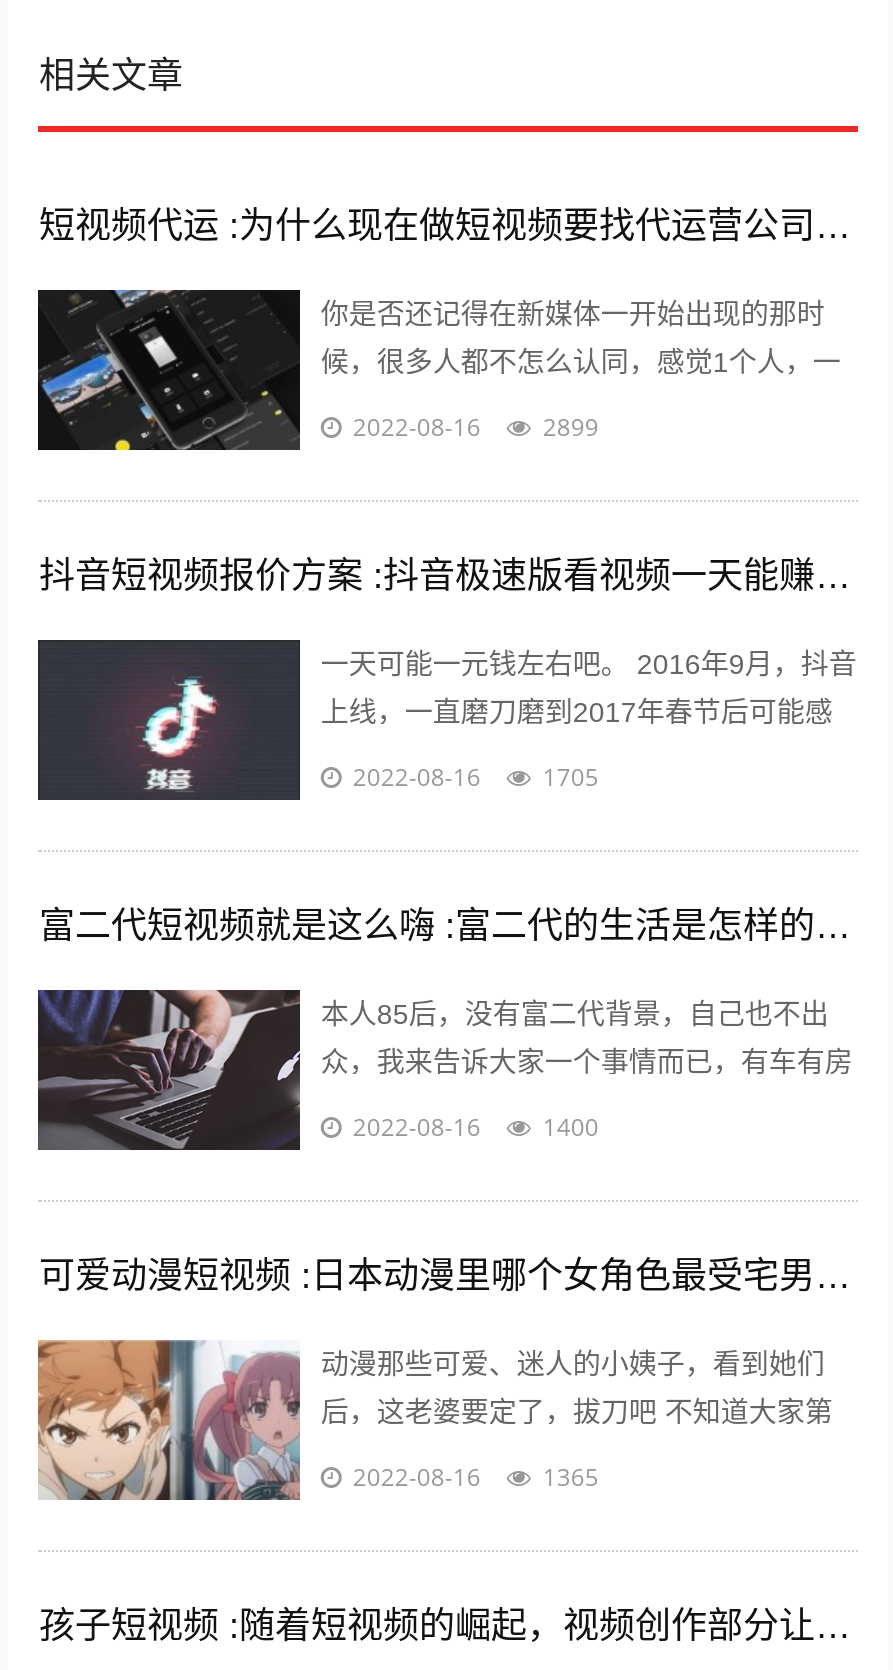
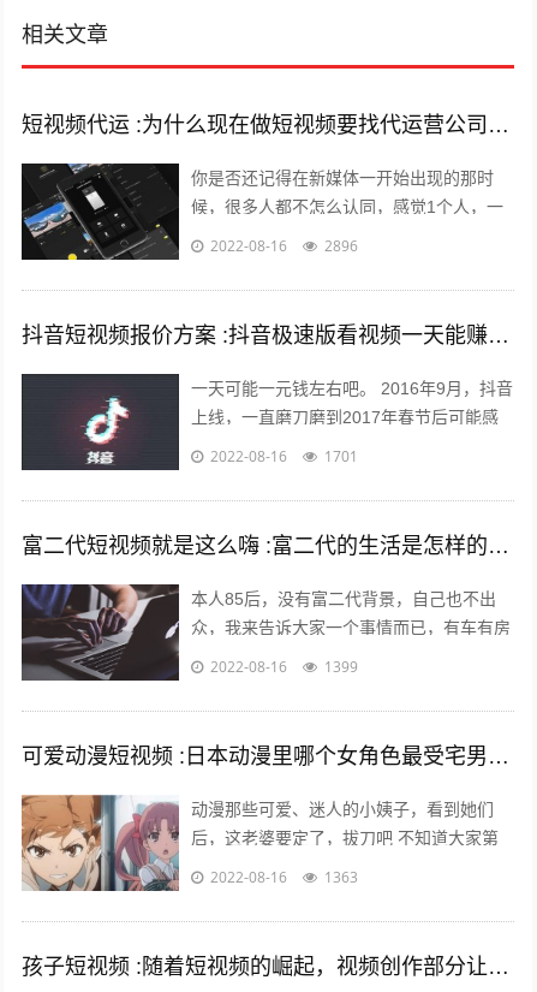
- 2899
+ 2896

- 1705
+ 1701

- 1400
+ 1399

- 1365
+ 1363
